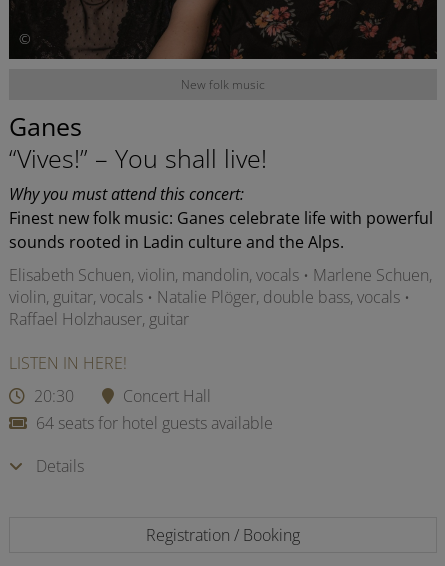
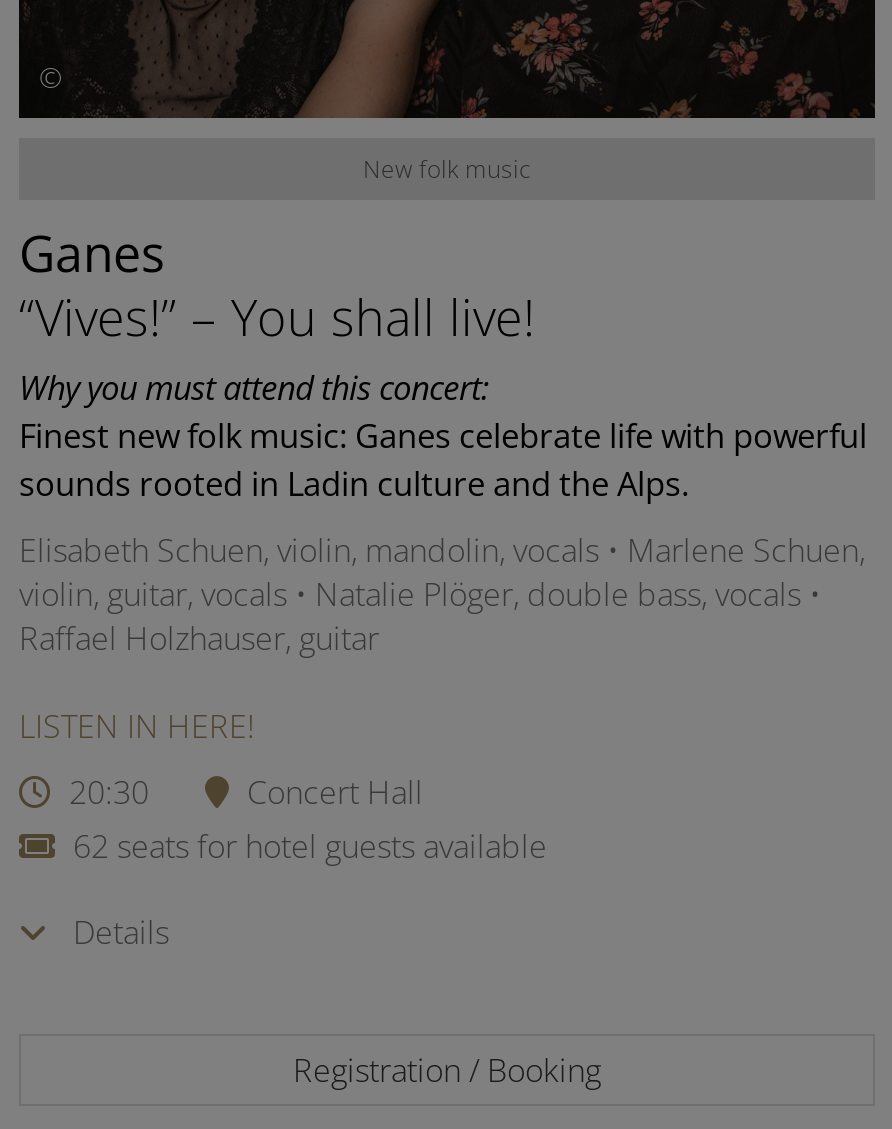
- 64 seats for hotel guests available
+ 62 seats for hotel guests available
